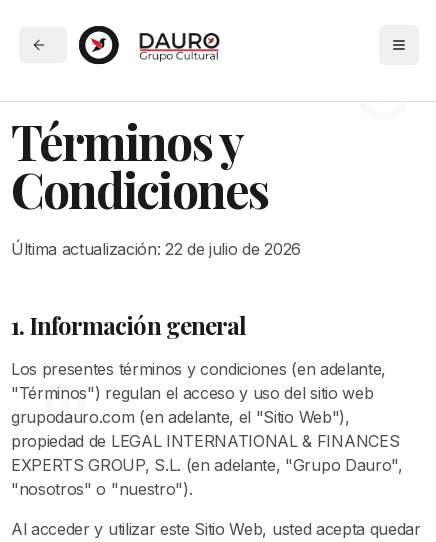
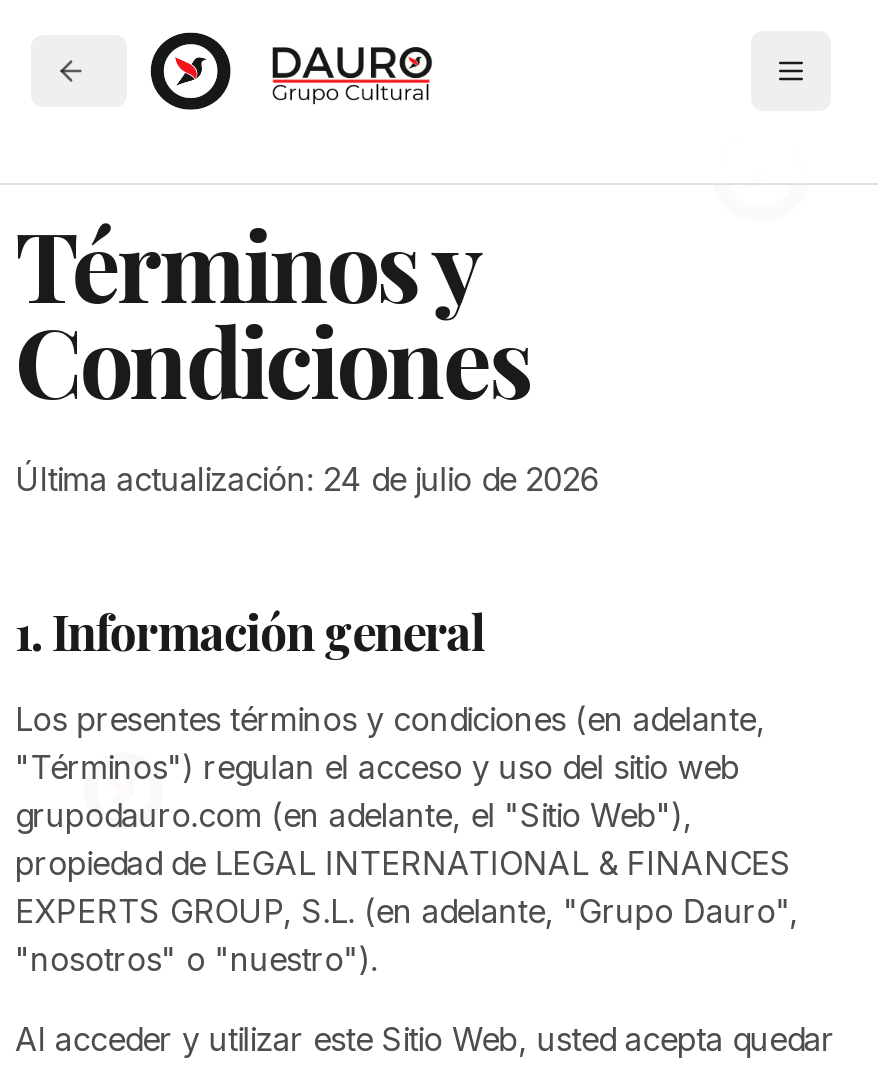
- Última actualización: 22 de julio de 2026
+ Última actualización: 24 de julio de 2026
